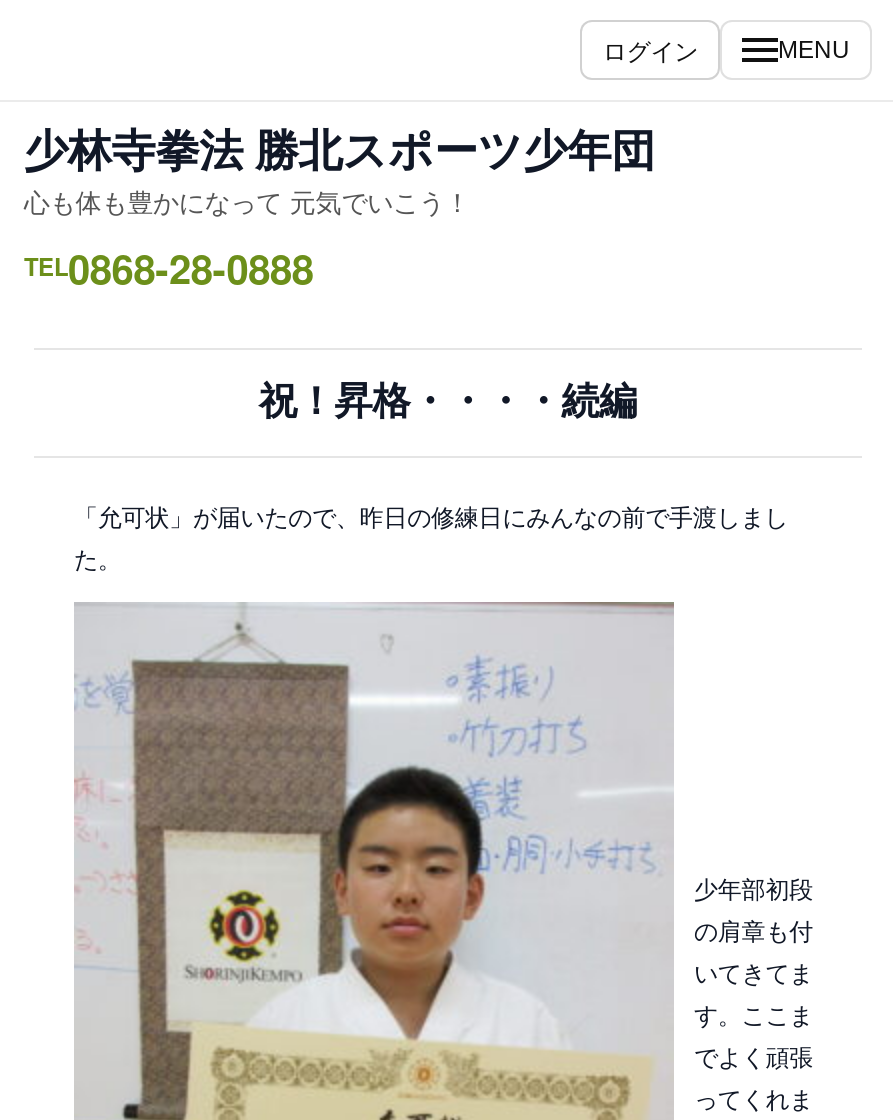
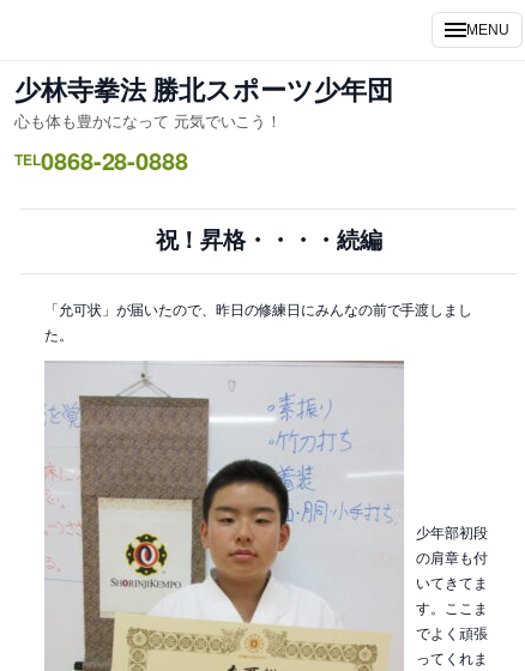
- ログイン
